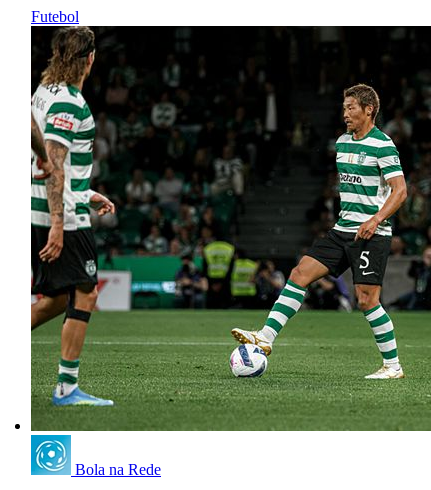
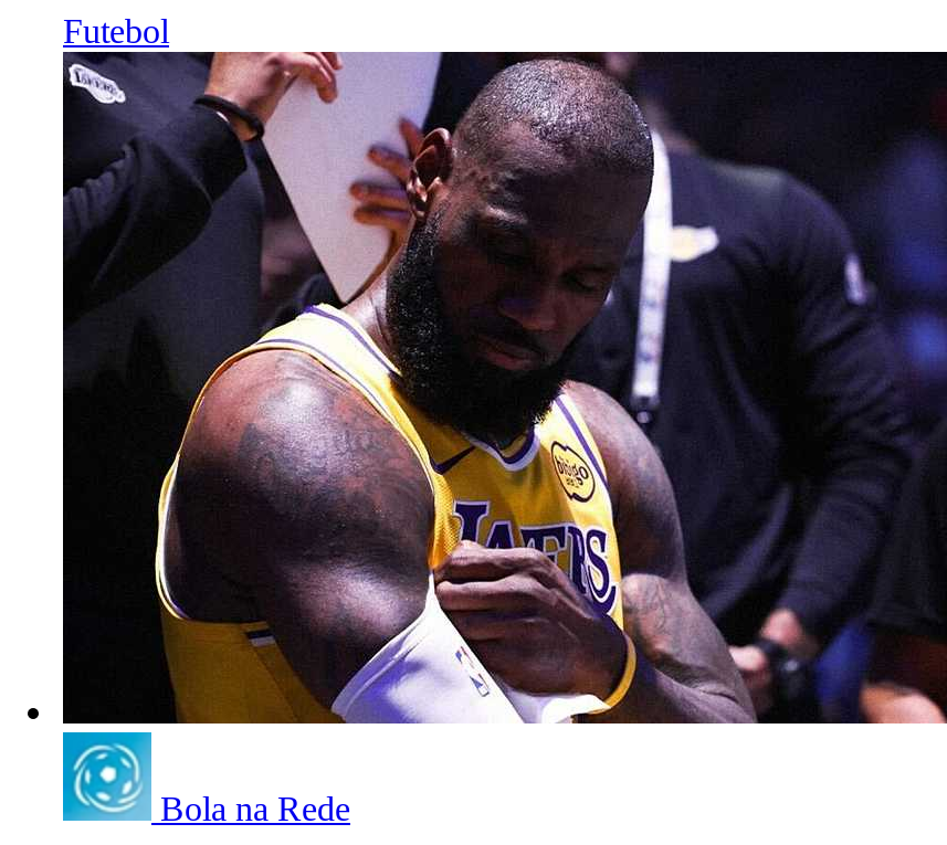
- [image]
+ [image]
